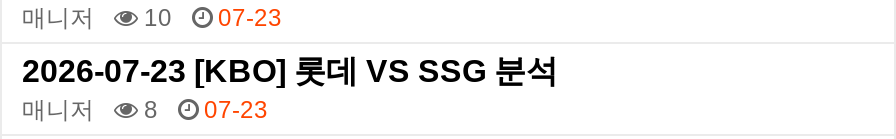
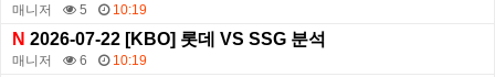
- 10
- 07-23
+ 5
+ 10:19

- 2026-07-23 [KBO] 롯데 VS SSG 분석
+ N 2026-07-22 [KBO] 롯데 VS SSG 분석

- 8
- 07-23
+ 6
+ 10:19
